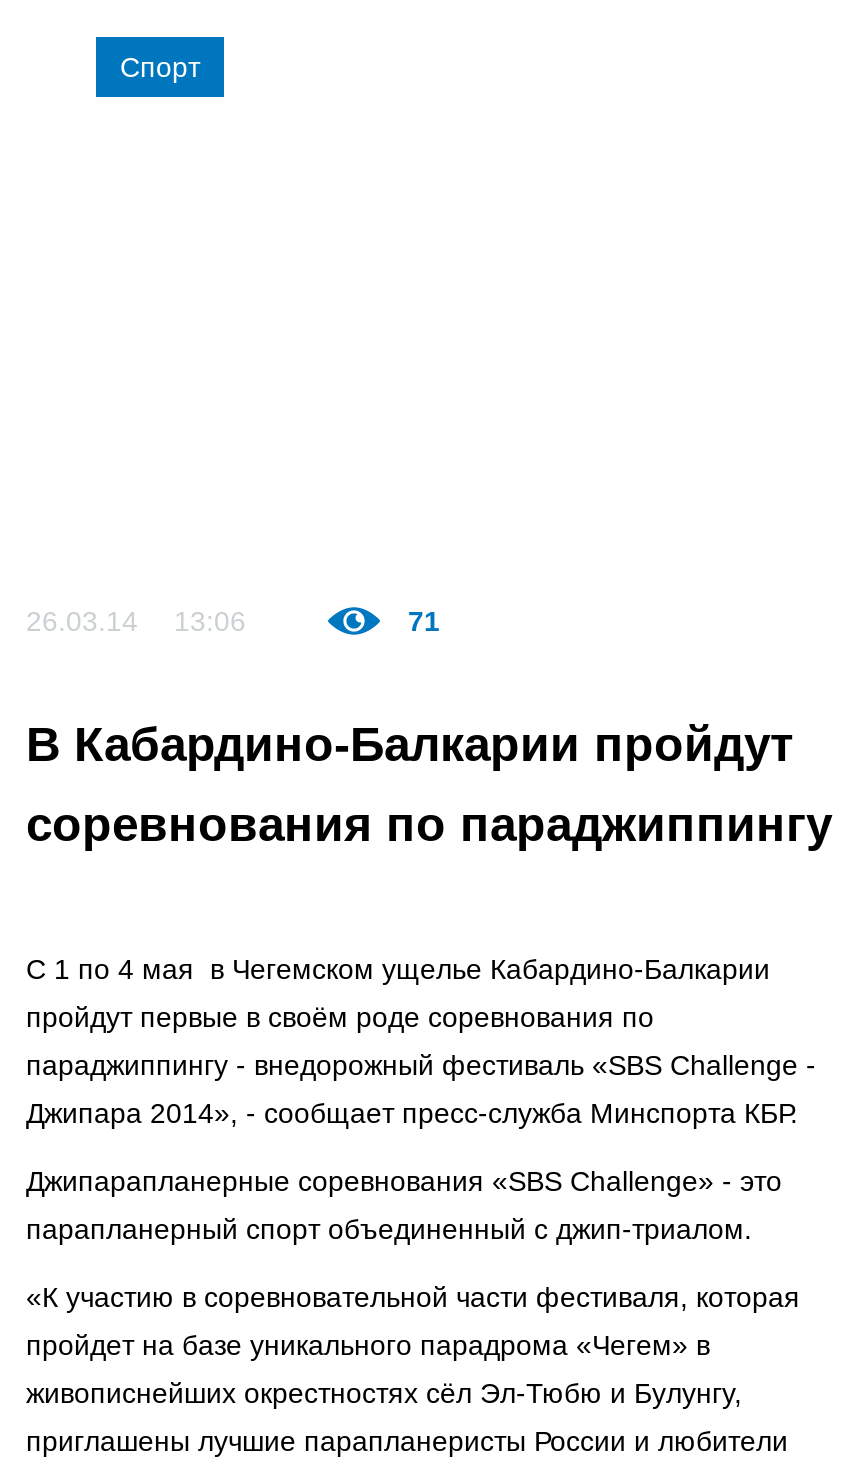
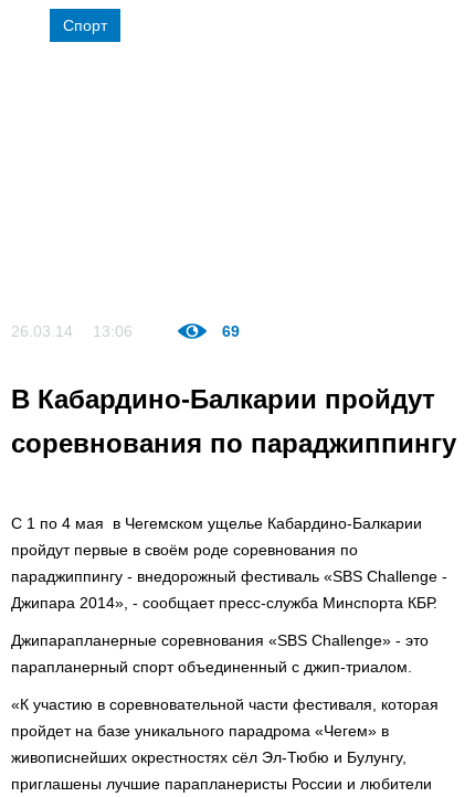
- 71
+ 69
